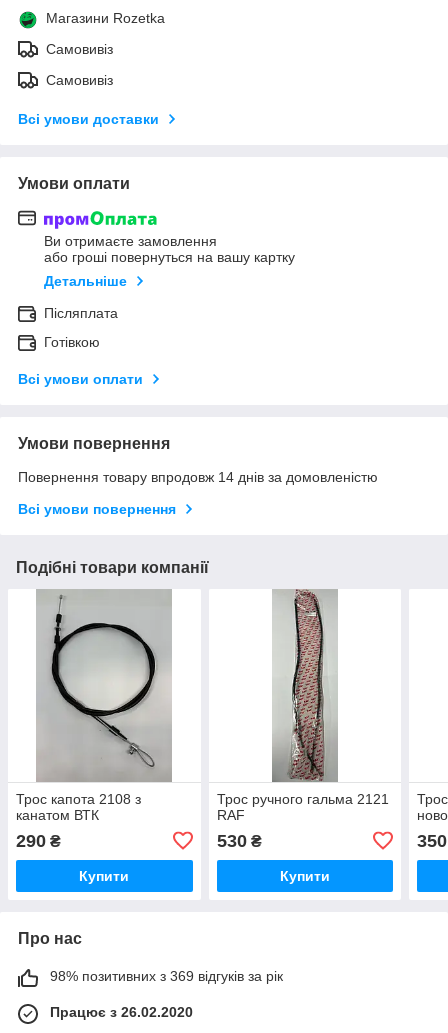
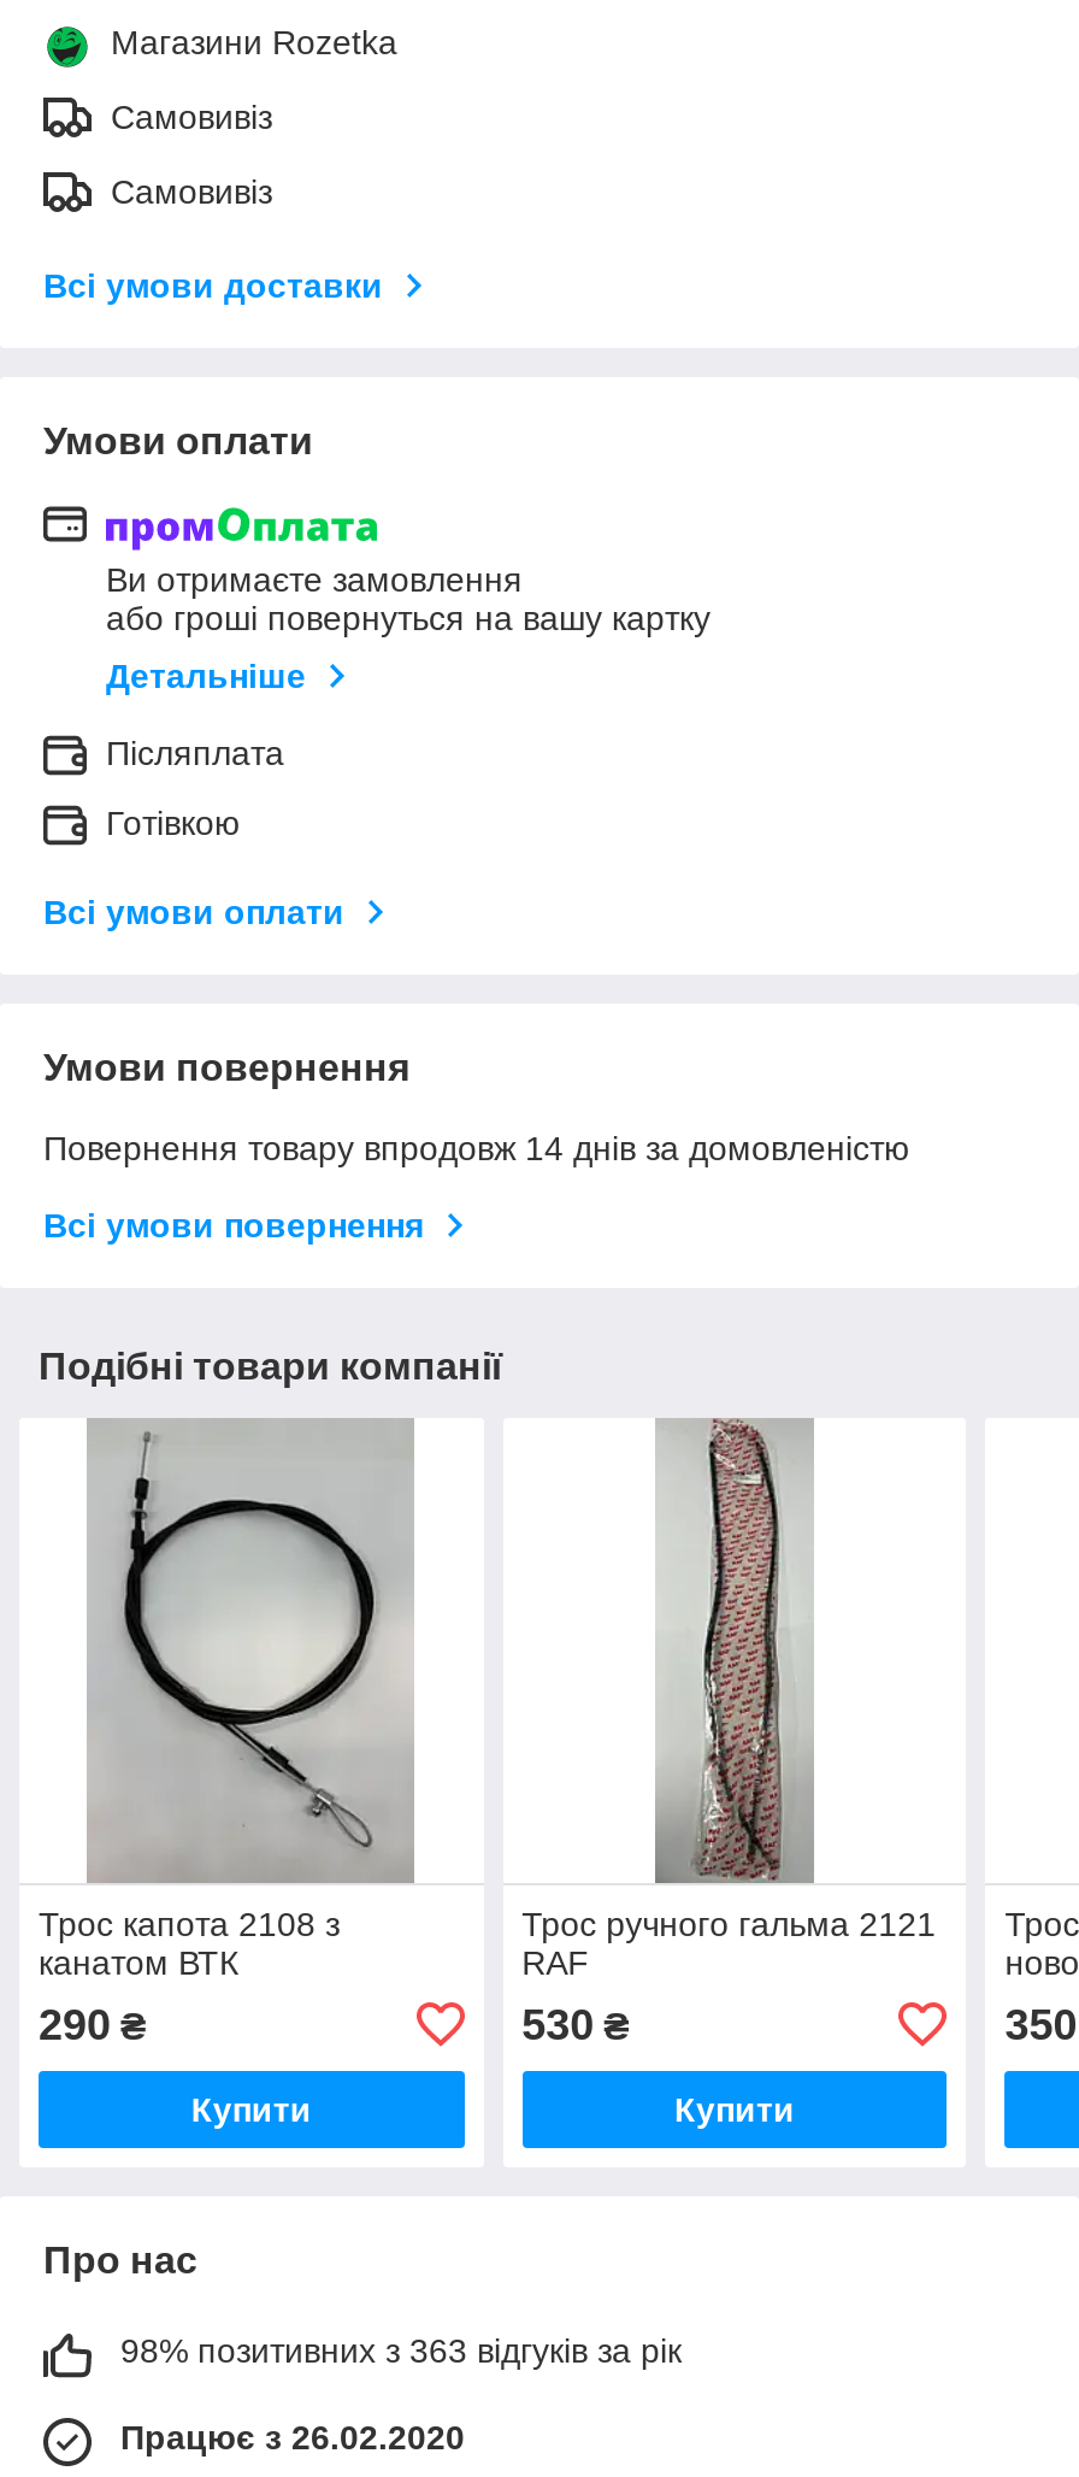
- 98% позитивних з 369 відгуків за рік
+ 98% позитивних з 363 відгуків за рік
